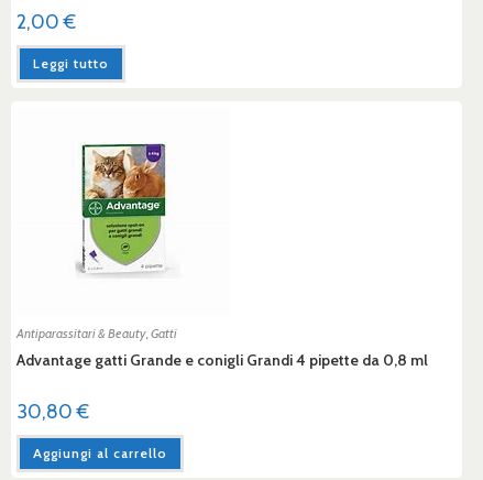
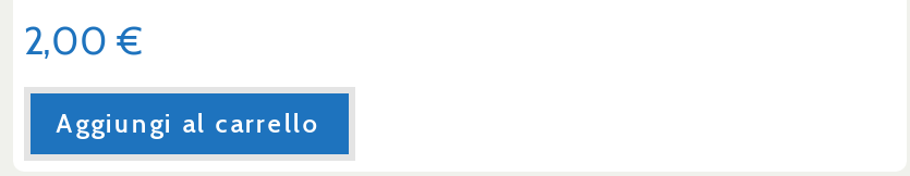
- Leggi tutto

- [image]

- Antiparassitari & Beauty, Gatti
- Advantage gatti Grande e conigli Grandi 4 pipette da 0,8 ml
- 30,80 €
